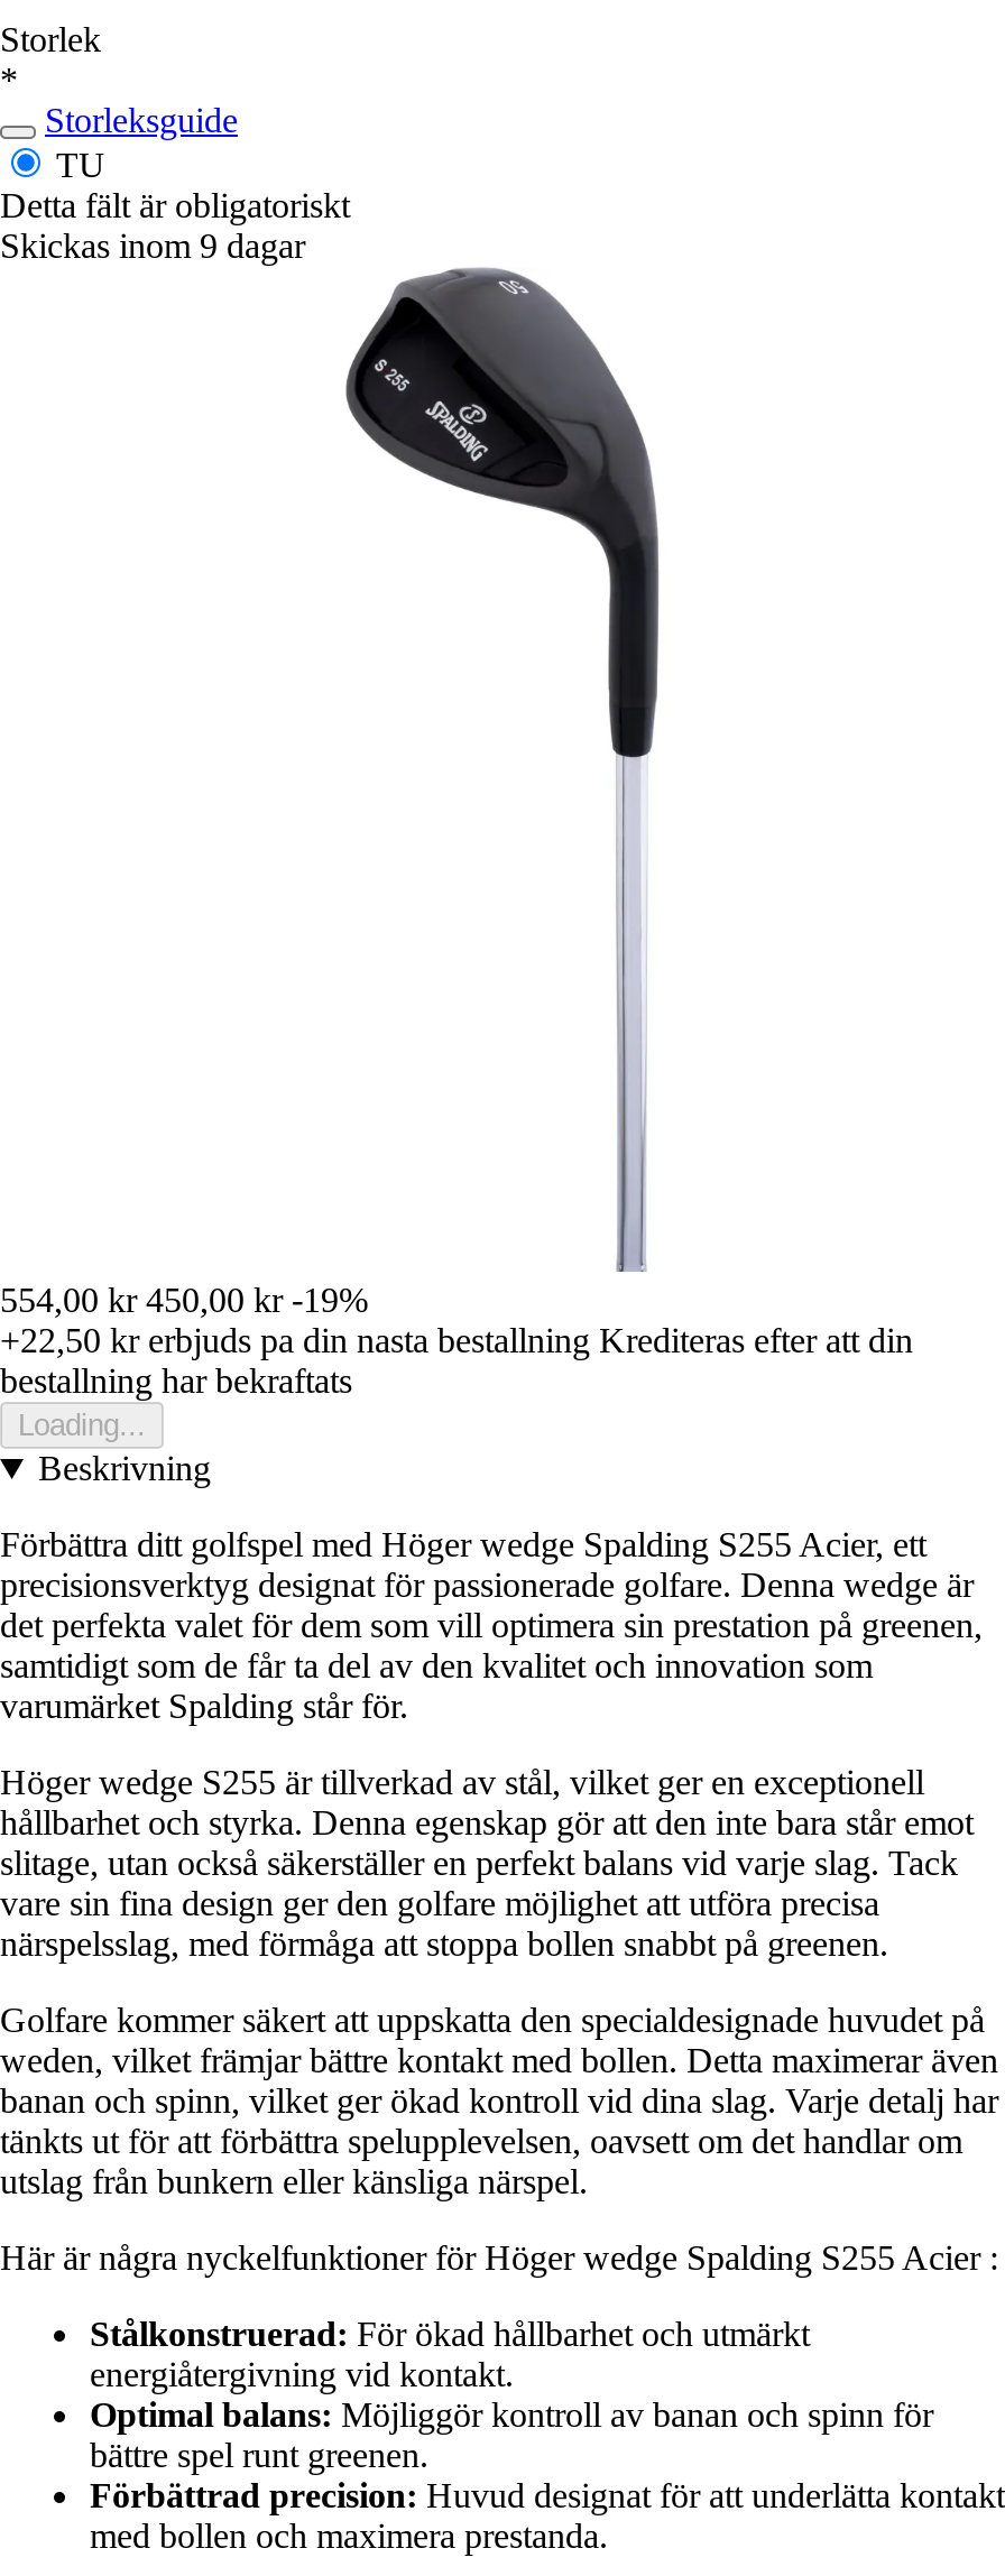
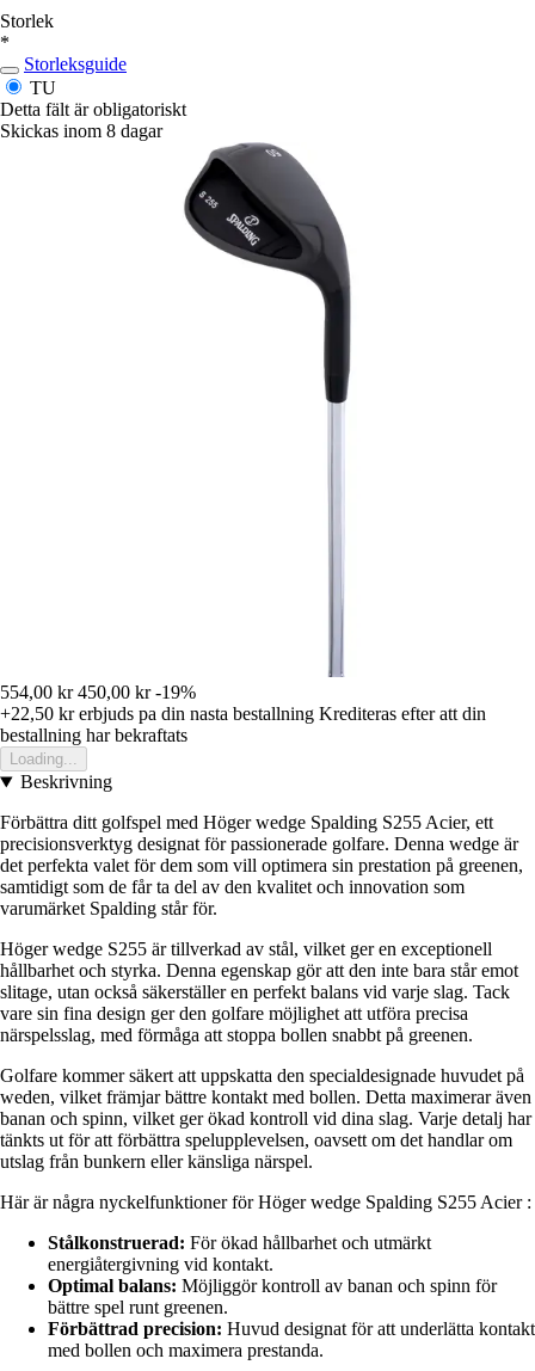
- Skickas inom 9 dagar
+ Skickas inom 8 dagar
